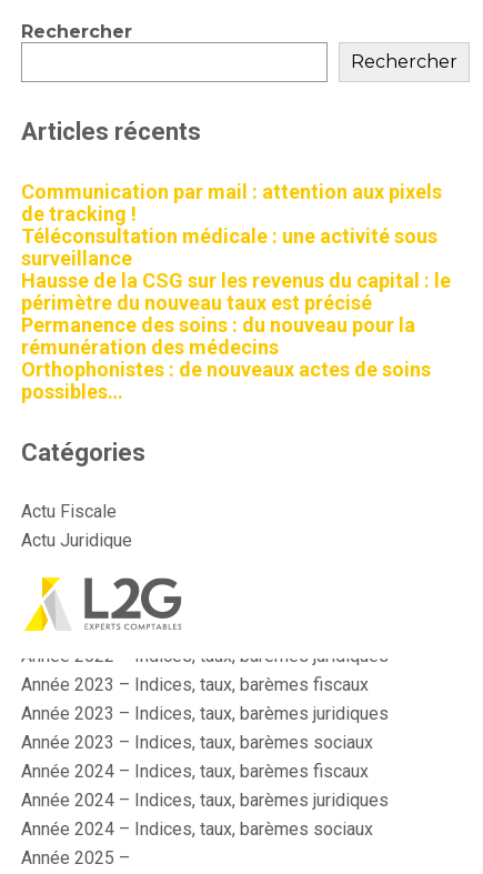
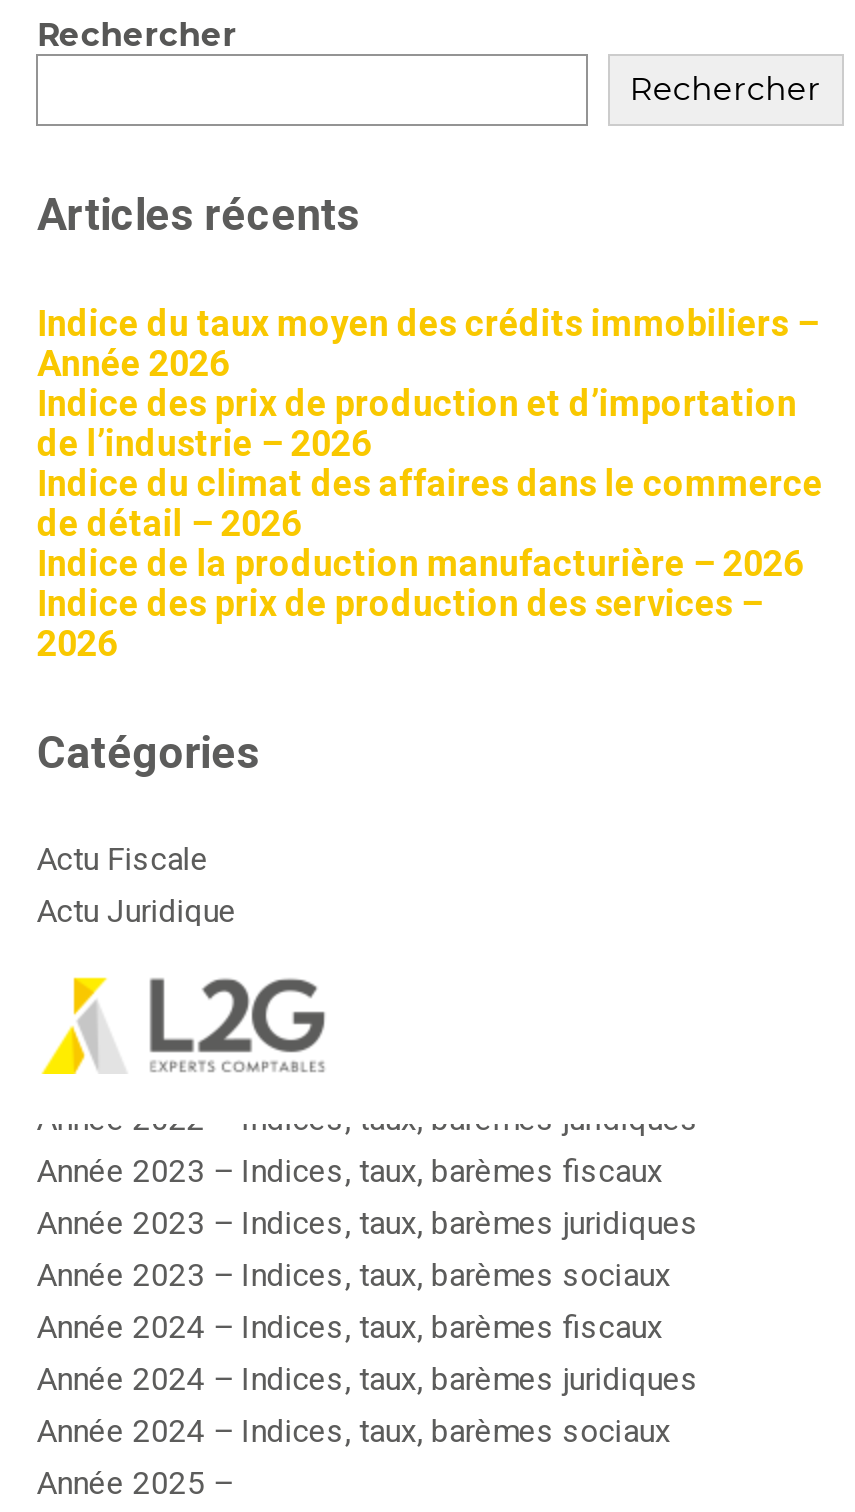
- Communication par mail : attention aux pixels
- de tracking !
- Téléconsultation médicale : une activité sous
- surveillance
- Hausse de la CSG sur les revenus du capital : le
- périmètre du nouveau taux est précisé
- Permanence des soins : du nouveau pour la
- rémunération des médecins
- Orthophonistes : de nouveaux actes de soins
- possibles…
+ Indice du taux moyen des crédits immobiliers –
+ Année 2026
+ Indice des prix de production et d’importation
+ de l’industrie – 2026
+ Indice du climat des affaires dans le commerce
+ de détail – 2026
+ Indice de la production manufacturière – 2026
+ Indice des prix de production des services –
+ 2026
